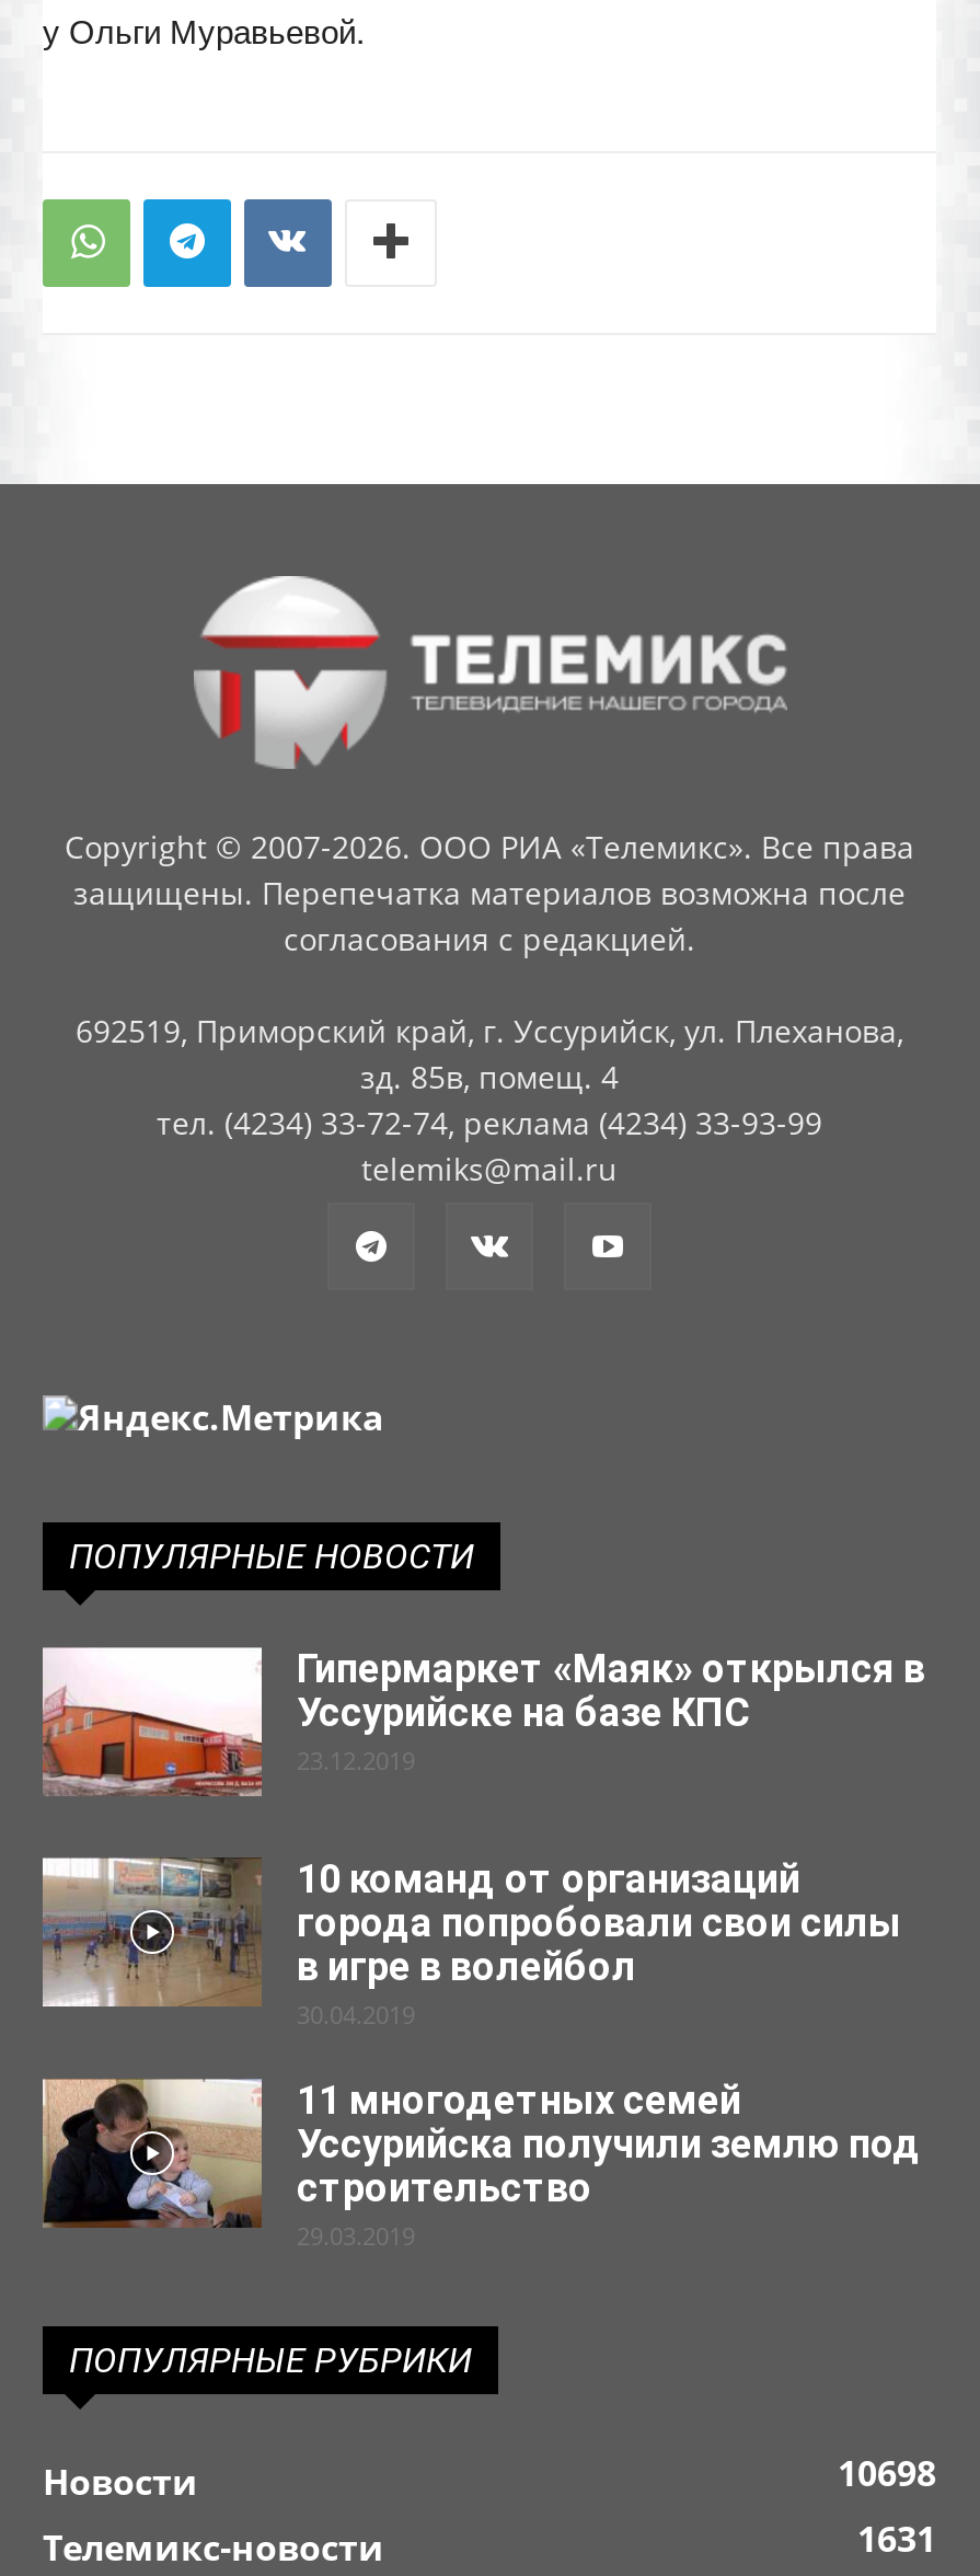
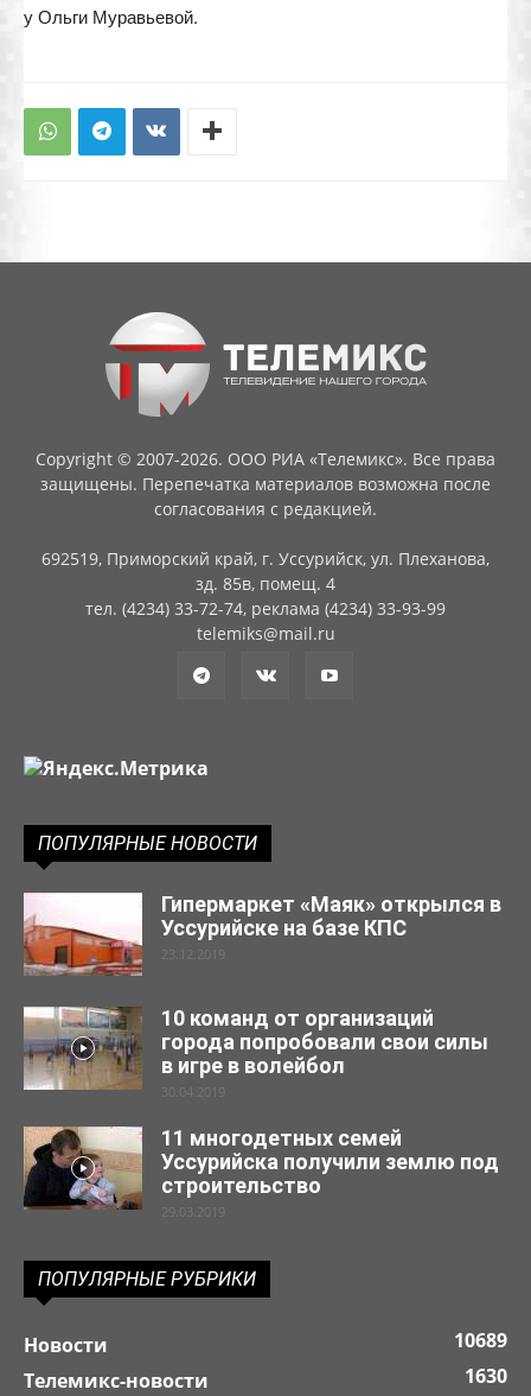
- 10698
+ 10689

- 1631
+ 1630
